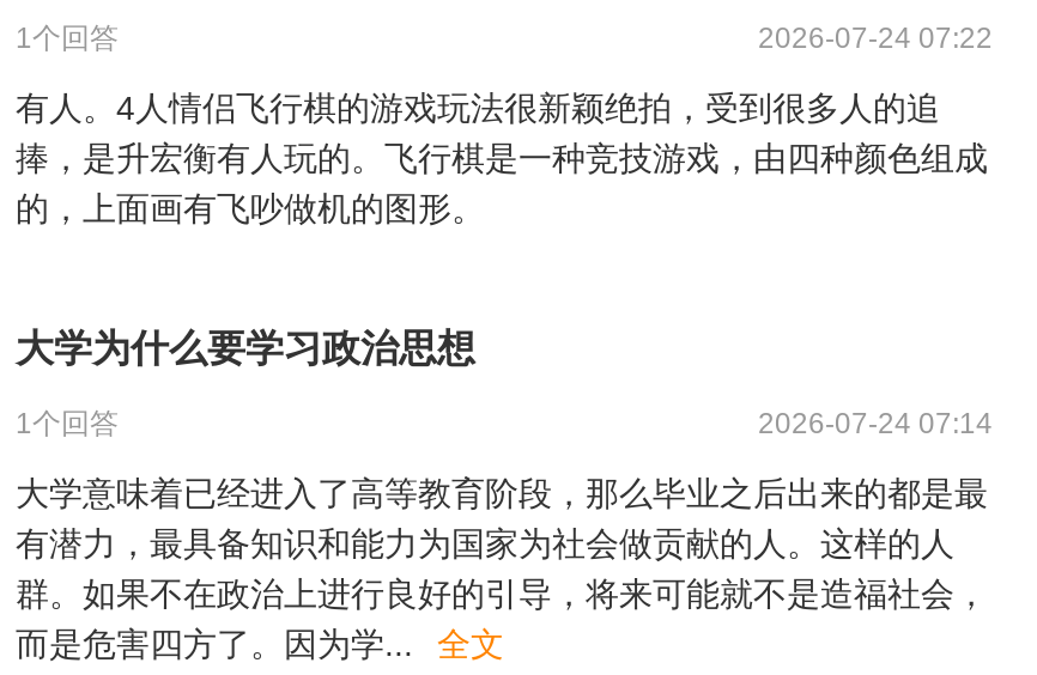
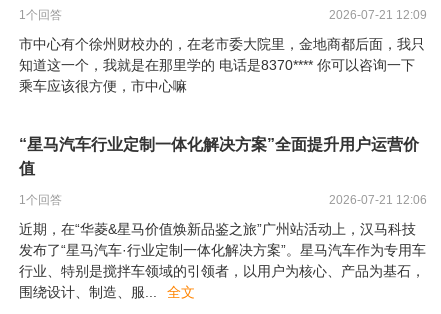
- 2026-07-24 07:22
+ 2026-07-21 12:09

- 有人。4人情侣飞行棋的游戏玩法很新颖绝拍，受到很多人的追
- 捧，是升宏衡有人玩的。飞行棋是一种竞技游戏，由四种颜色组成
- 的，上面画有飞吵做机的图形。
+ 市中心有个徐州财校办的，在老市委大院里，金地商都后面，我只
+ 知道这一个，我就是在那里学的 电话是8370**** 你可以咨询一下
+ 乘车应该很方便，市中心嘛

- 大学为什么要学习政治思想
+ “星马汽车行业定制一体化解决方案”全面提升用户运营价
+ 值

- 2026-07-24 07:14
+ 2026-07-21 12:06

- 大学意味着已经进入了高等教育阶段，那么毕业之后出来的都是最
- 有潜力，最具备知识和能力为国家为社会做贡献的人。这样的人
- 群。如果不在政治上进行良好的引导，将来可能就不是造福社会，
- 而是危害四方了。因为学...
+ 近期，在“华菱&星马价值焕新品鉴之旅”广州站活动上，汉马科技
+ 发布了“星马汽车·行业定制一体化解决方案”。星马汽车作为专用车
+ 行业、特别是搅拌车领域的引领者，以用户为核心、产品为基石，
+ 围绕设计、制造、服...
